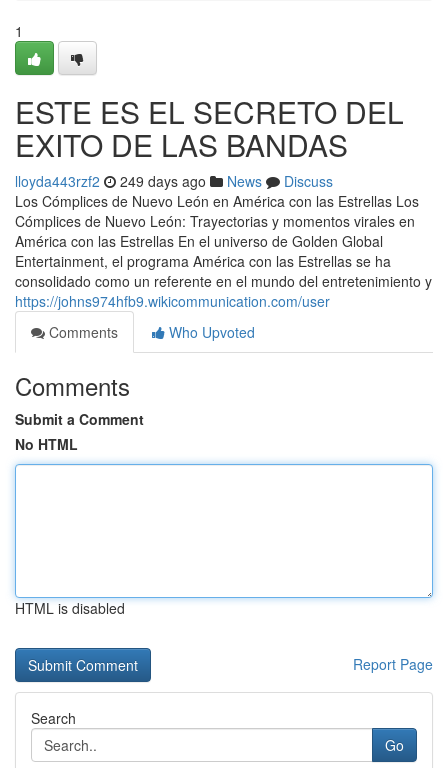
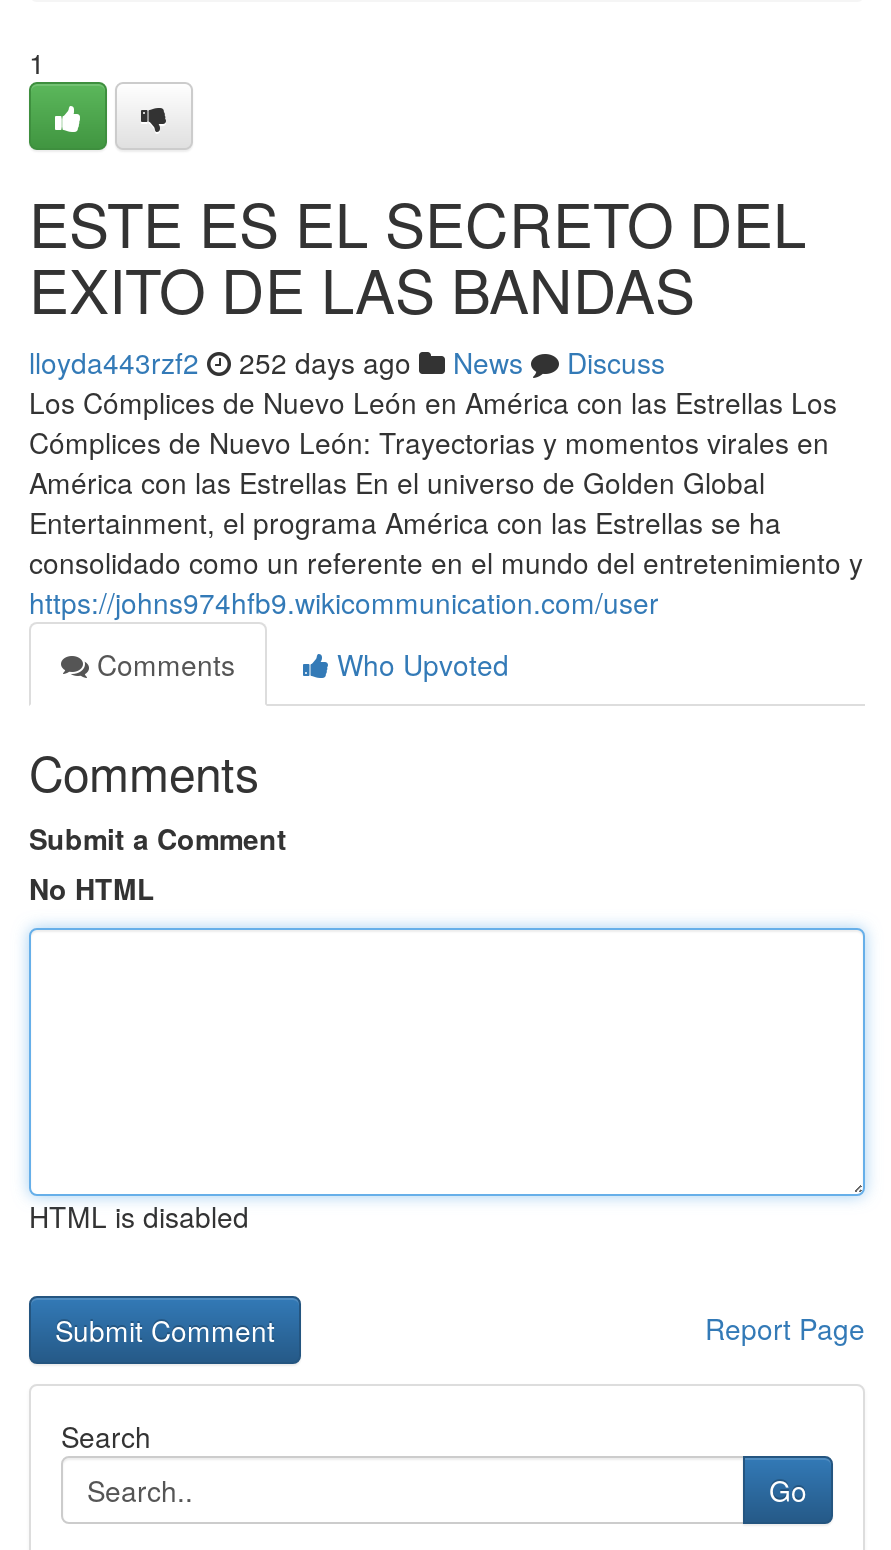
- lloyda443rzf2 249 days ago News Discuss
+ lloyda443rzf2 252 days ago News Discuss
